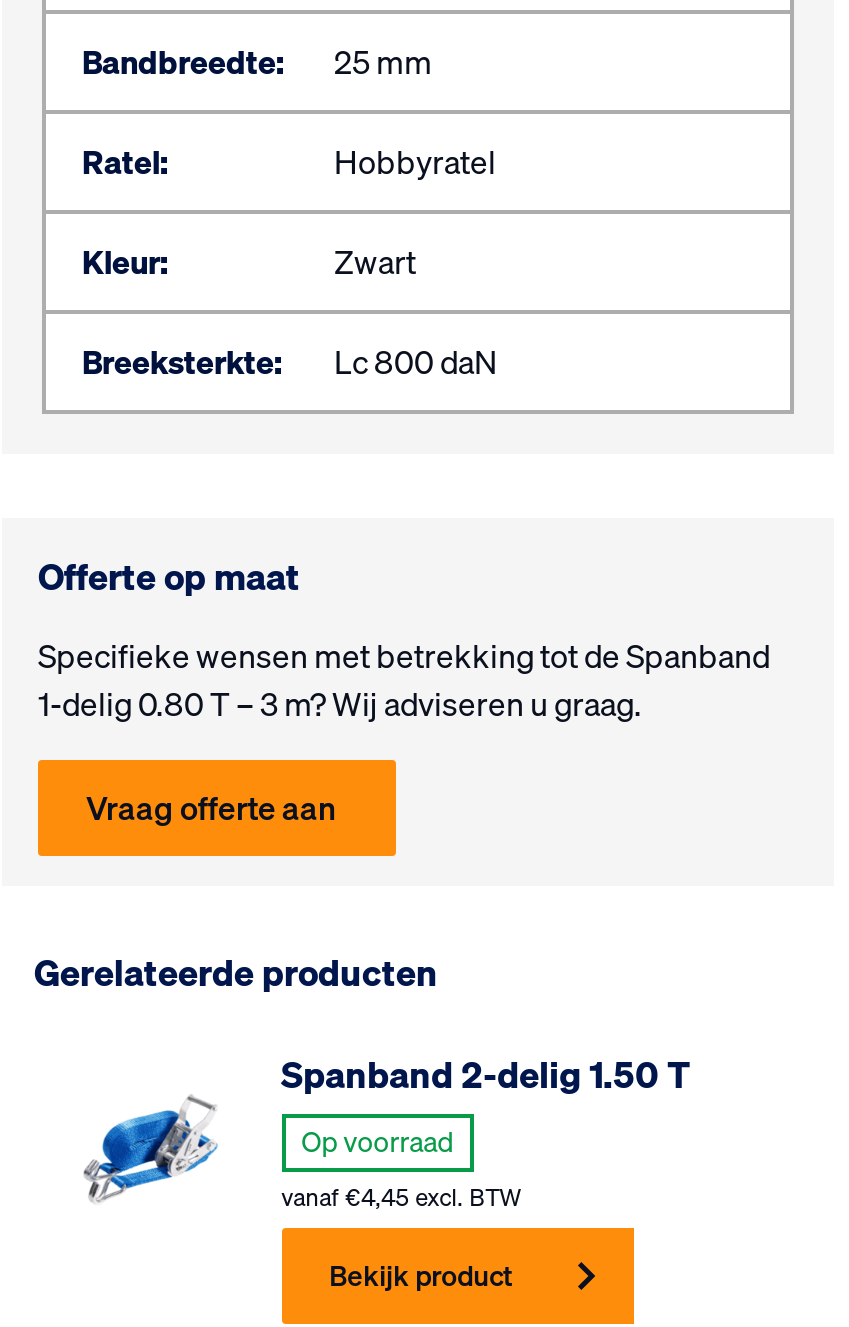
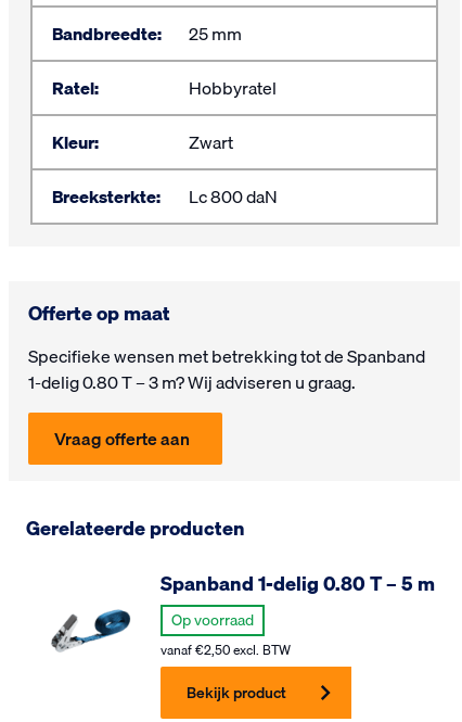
- [image]
- Spanband 2-delig 1.50 T
+ [image]
+ Spanband 1-delig 0.80 T – 5 m

- vanaf€4,45 excl. BTW
+ vanaf€2,50 excl. BTW
